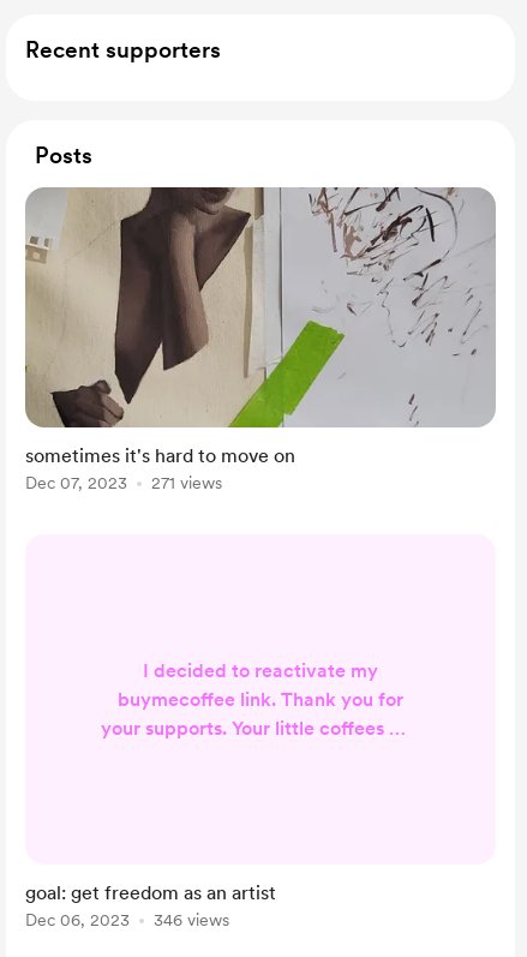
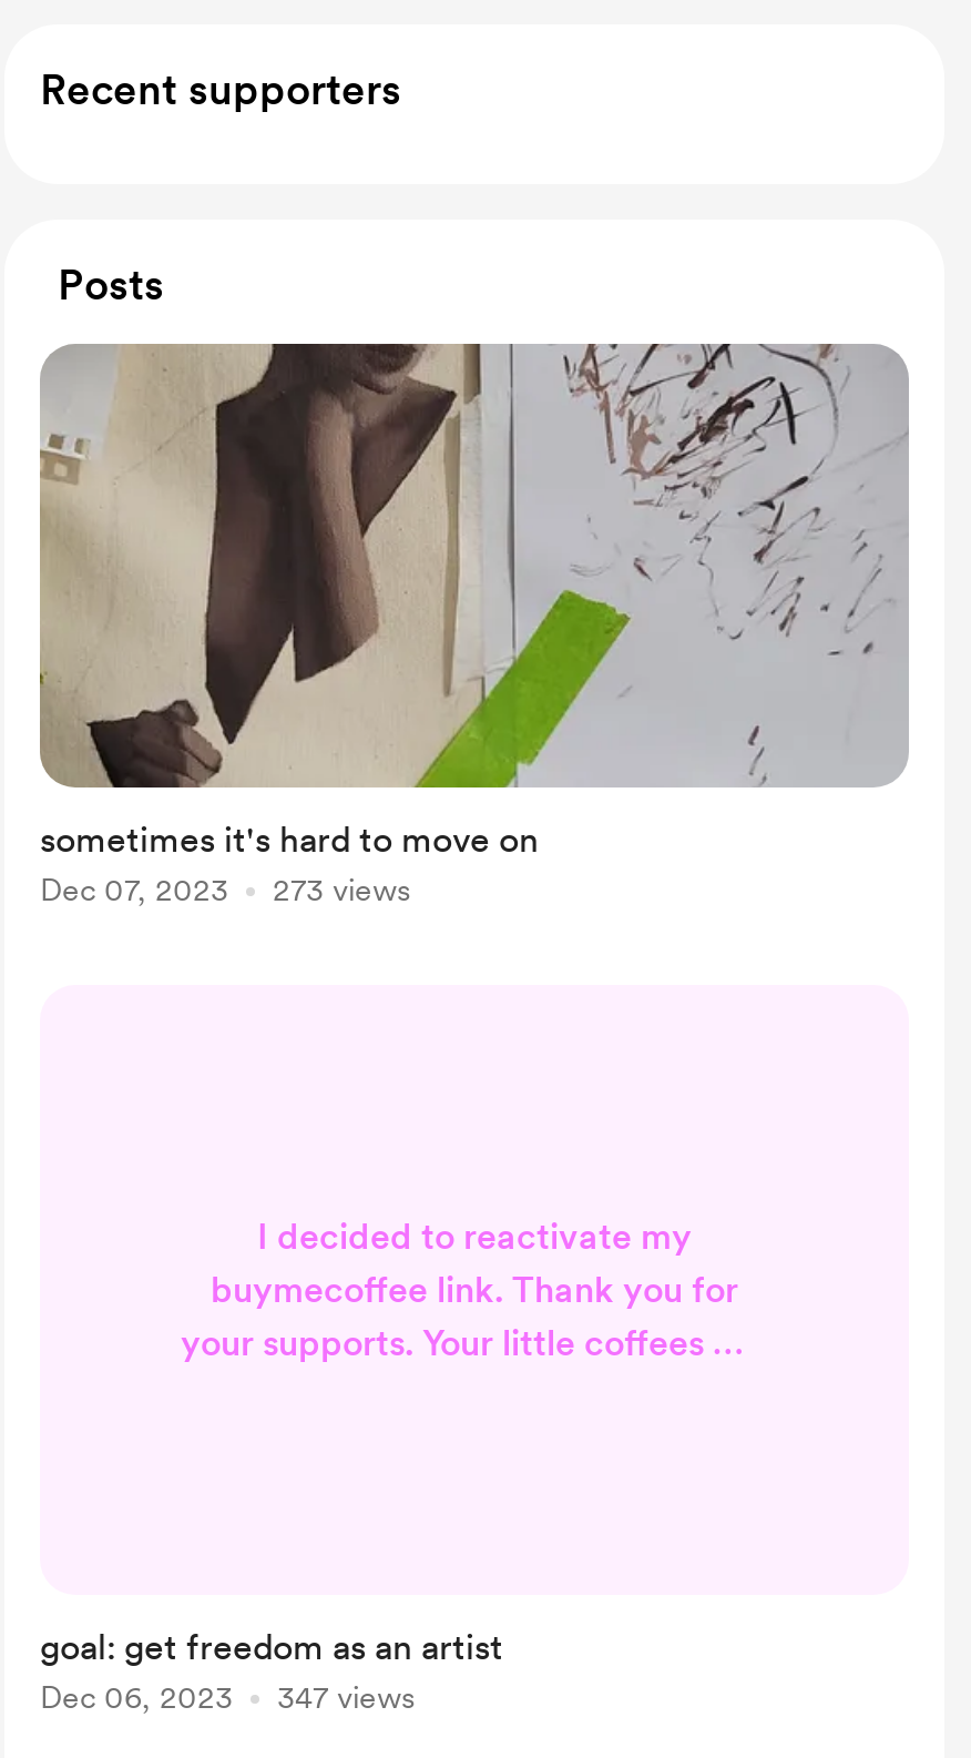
- Dec 07, 2023 271 views
+ Dec 07, 2023 273 views

- Dec 06, 2023 346 views
+ Dec 06, 2023 347 views
